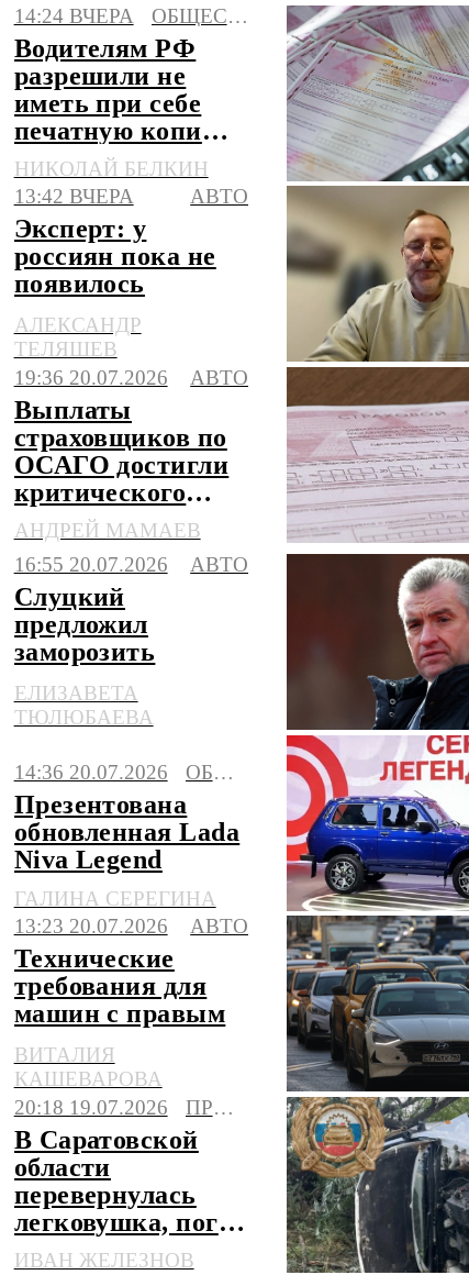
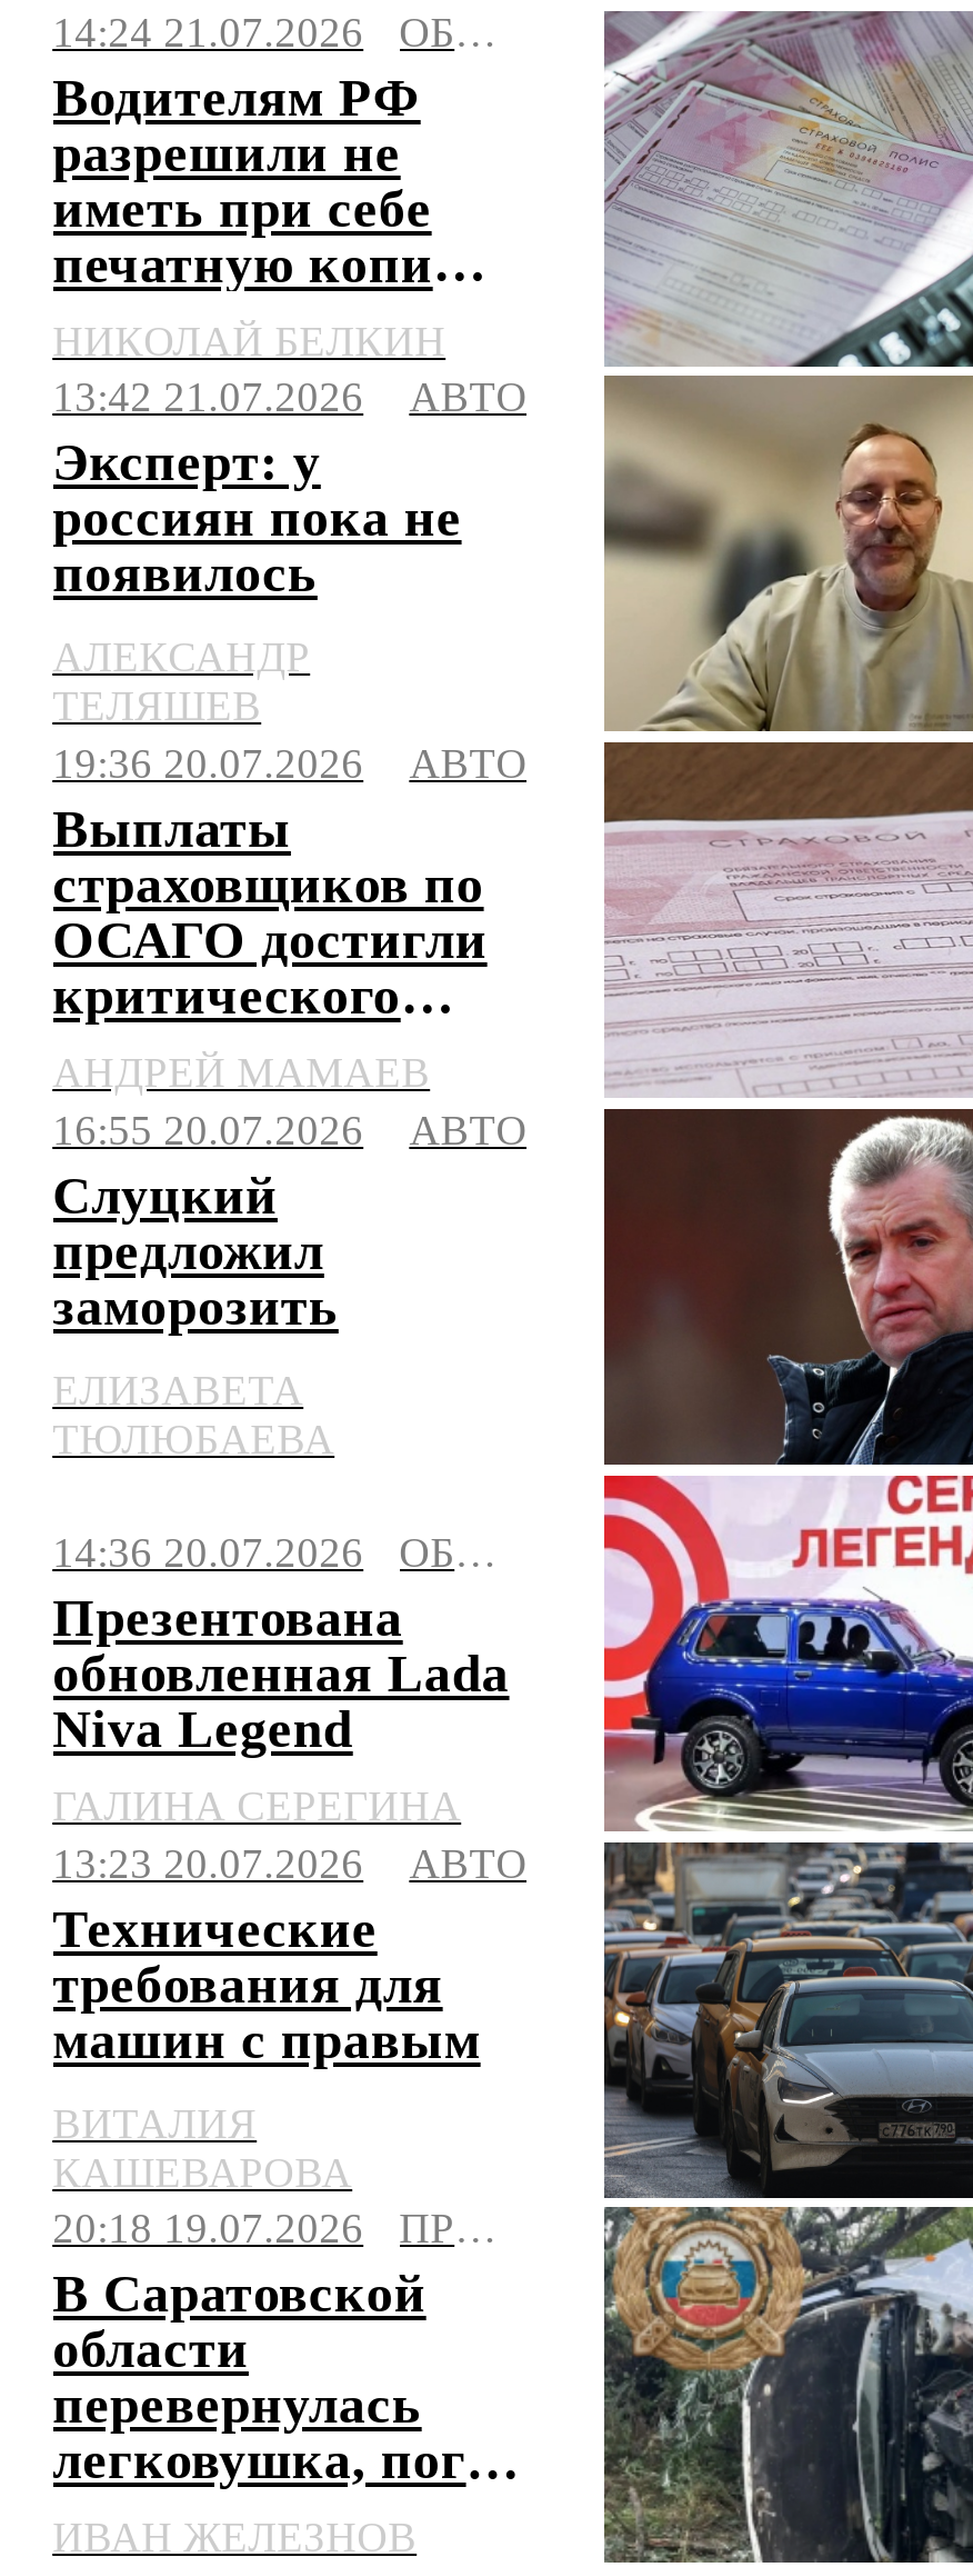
- 14:24 ВЧЕРА
+ 14:24 21.07.2026

- 13:42 ВЧЕРА
+ 13:42 21.07.2026
